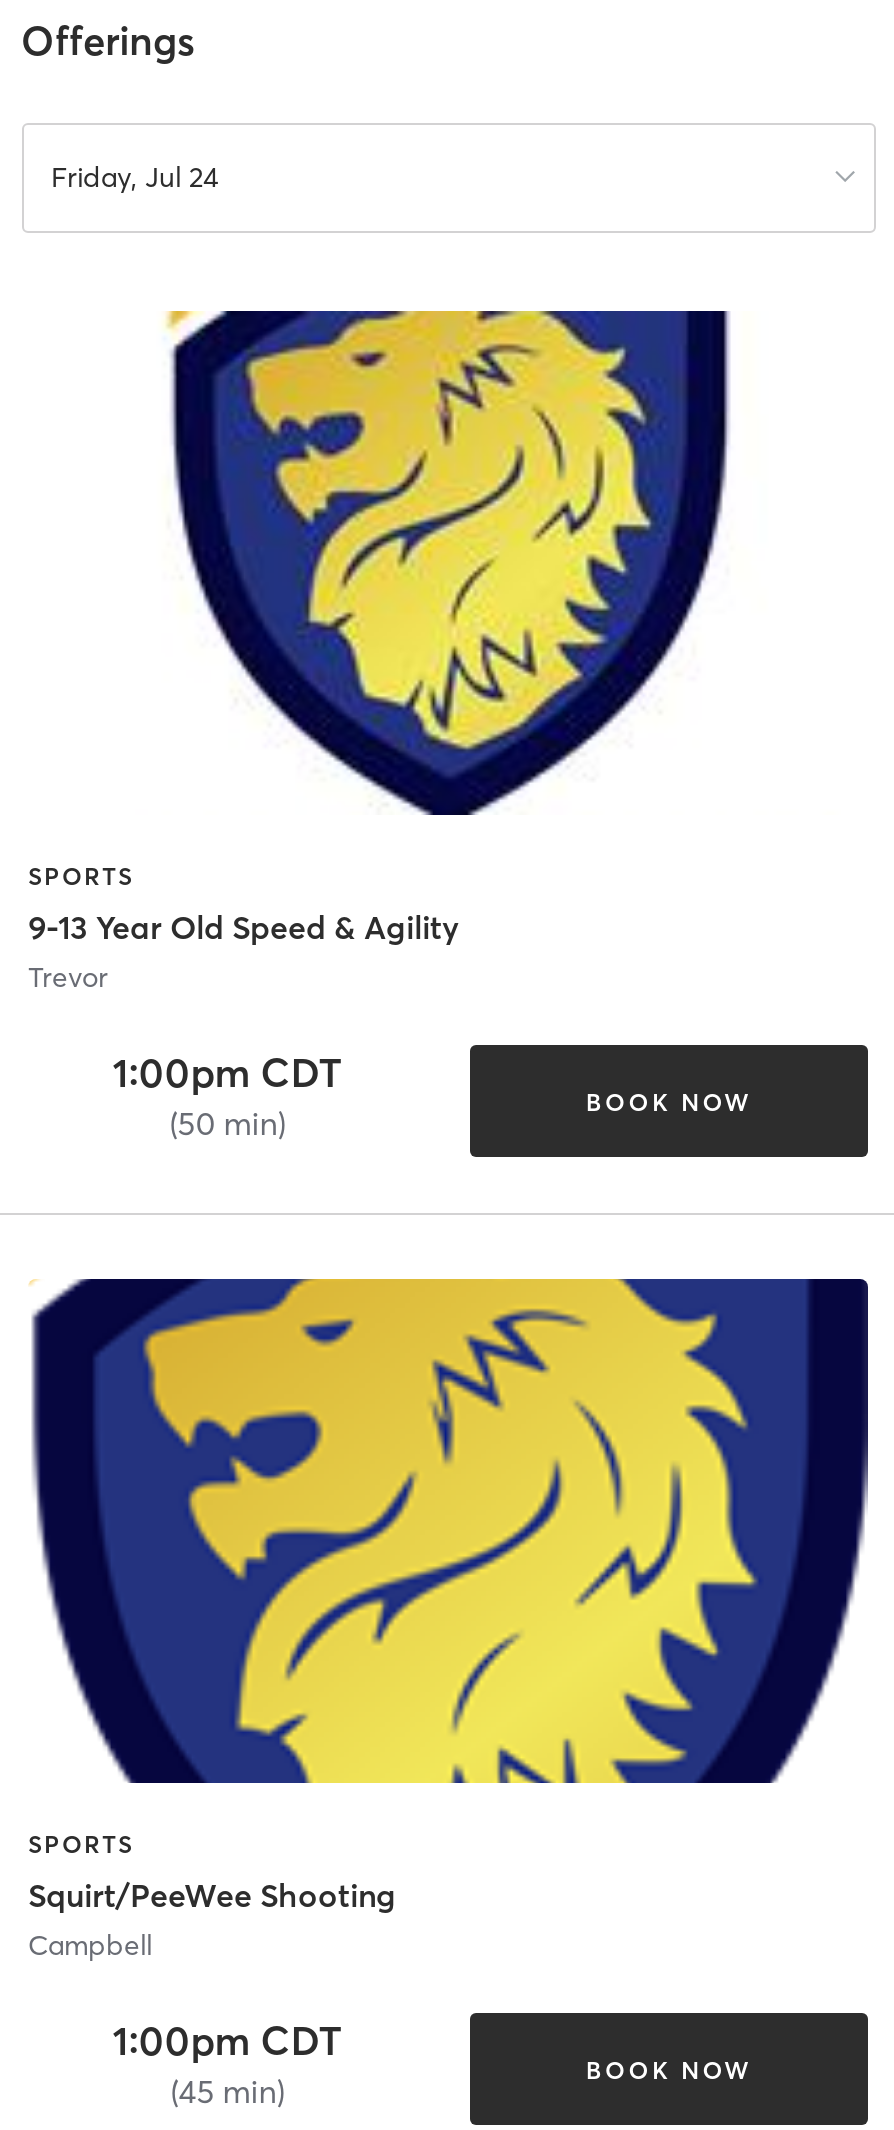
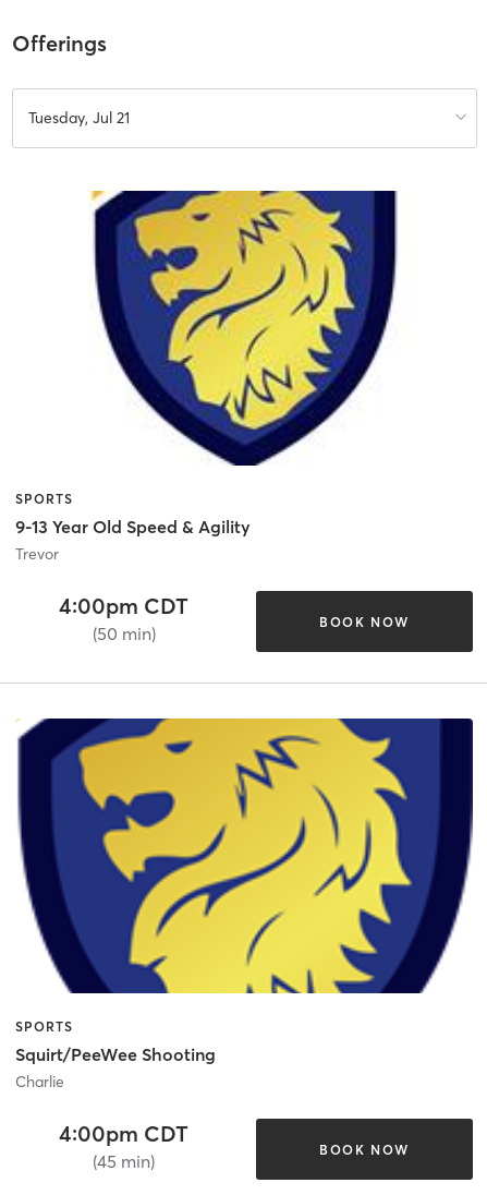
- Friday, Jul 24
+ Tuesday, Jul 21

- 1:00pm CDT
+ 4:00pm CDT

- Campbell
+ Charlie

- 1:00pm CDT
+ 4:00pm CDT
